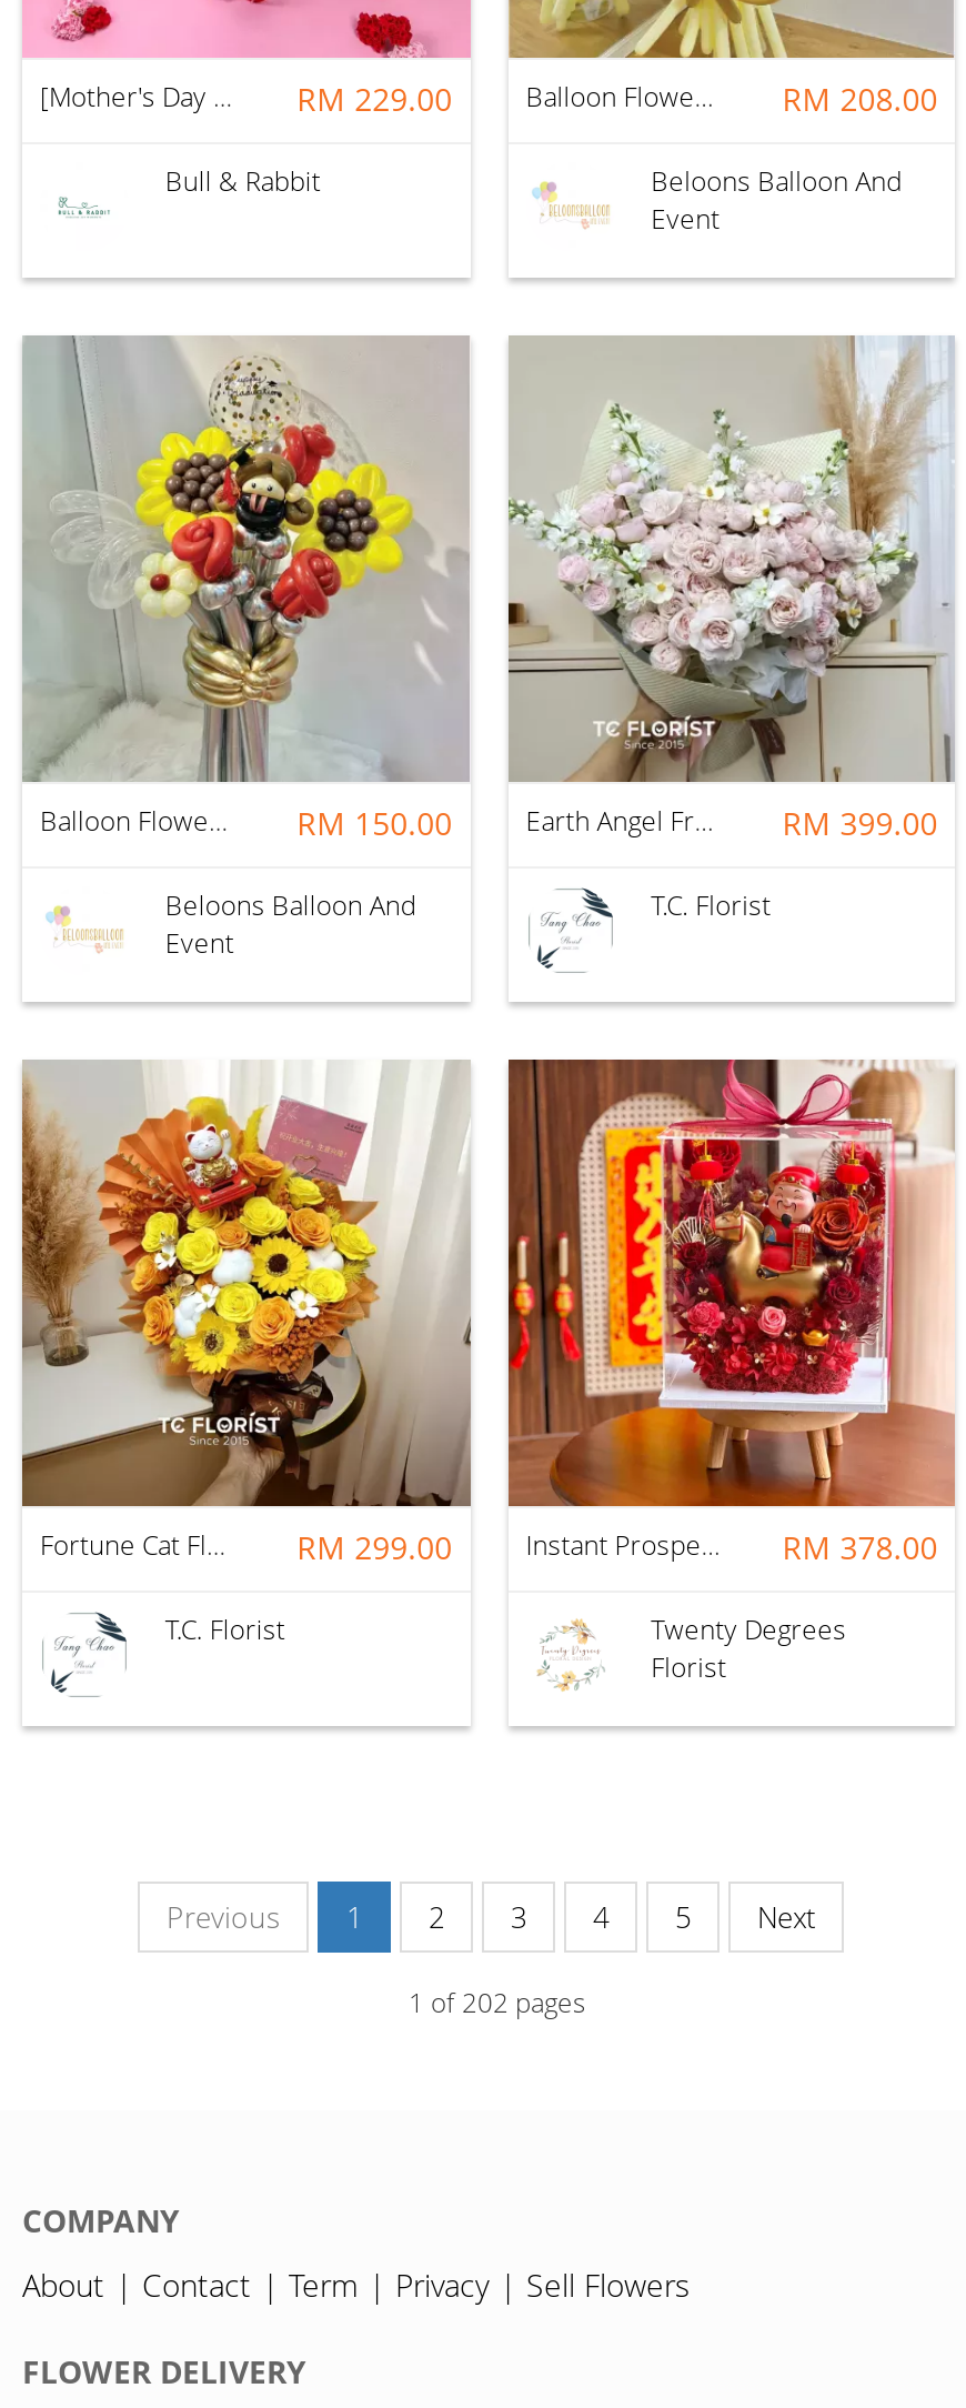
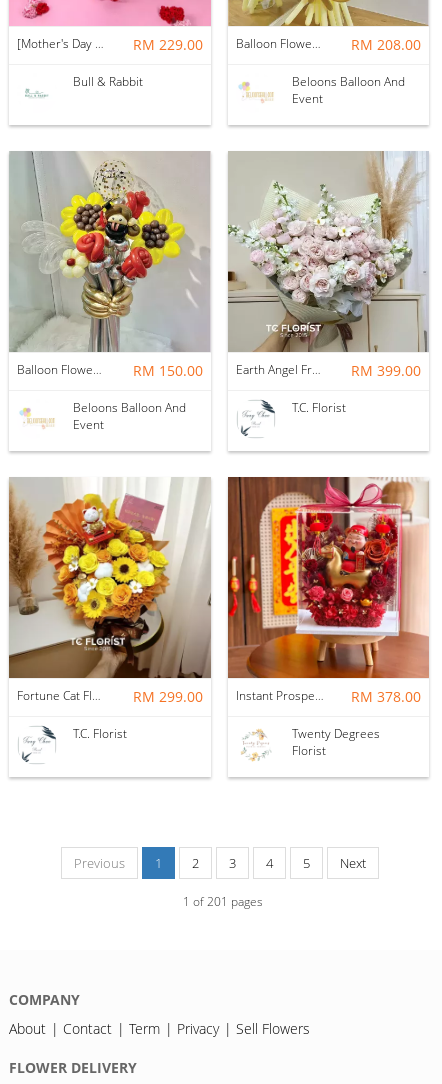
- 1 of 202 pages
+ 1 of 201 pages
